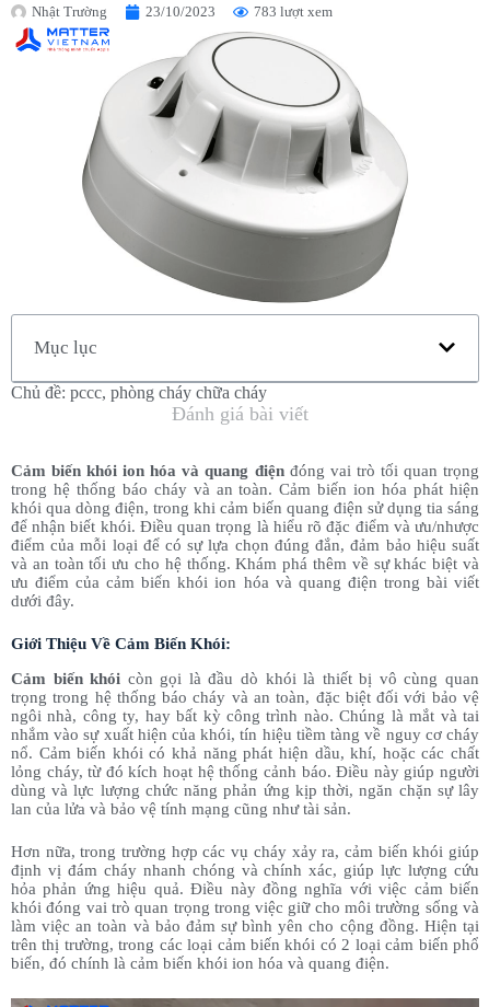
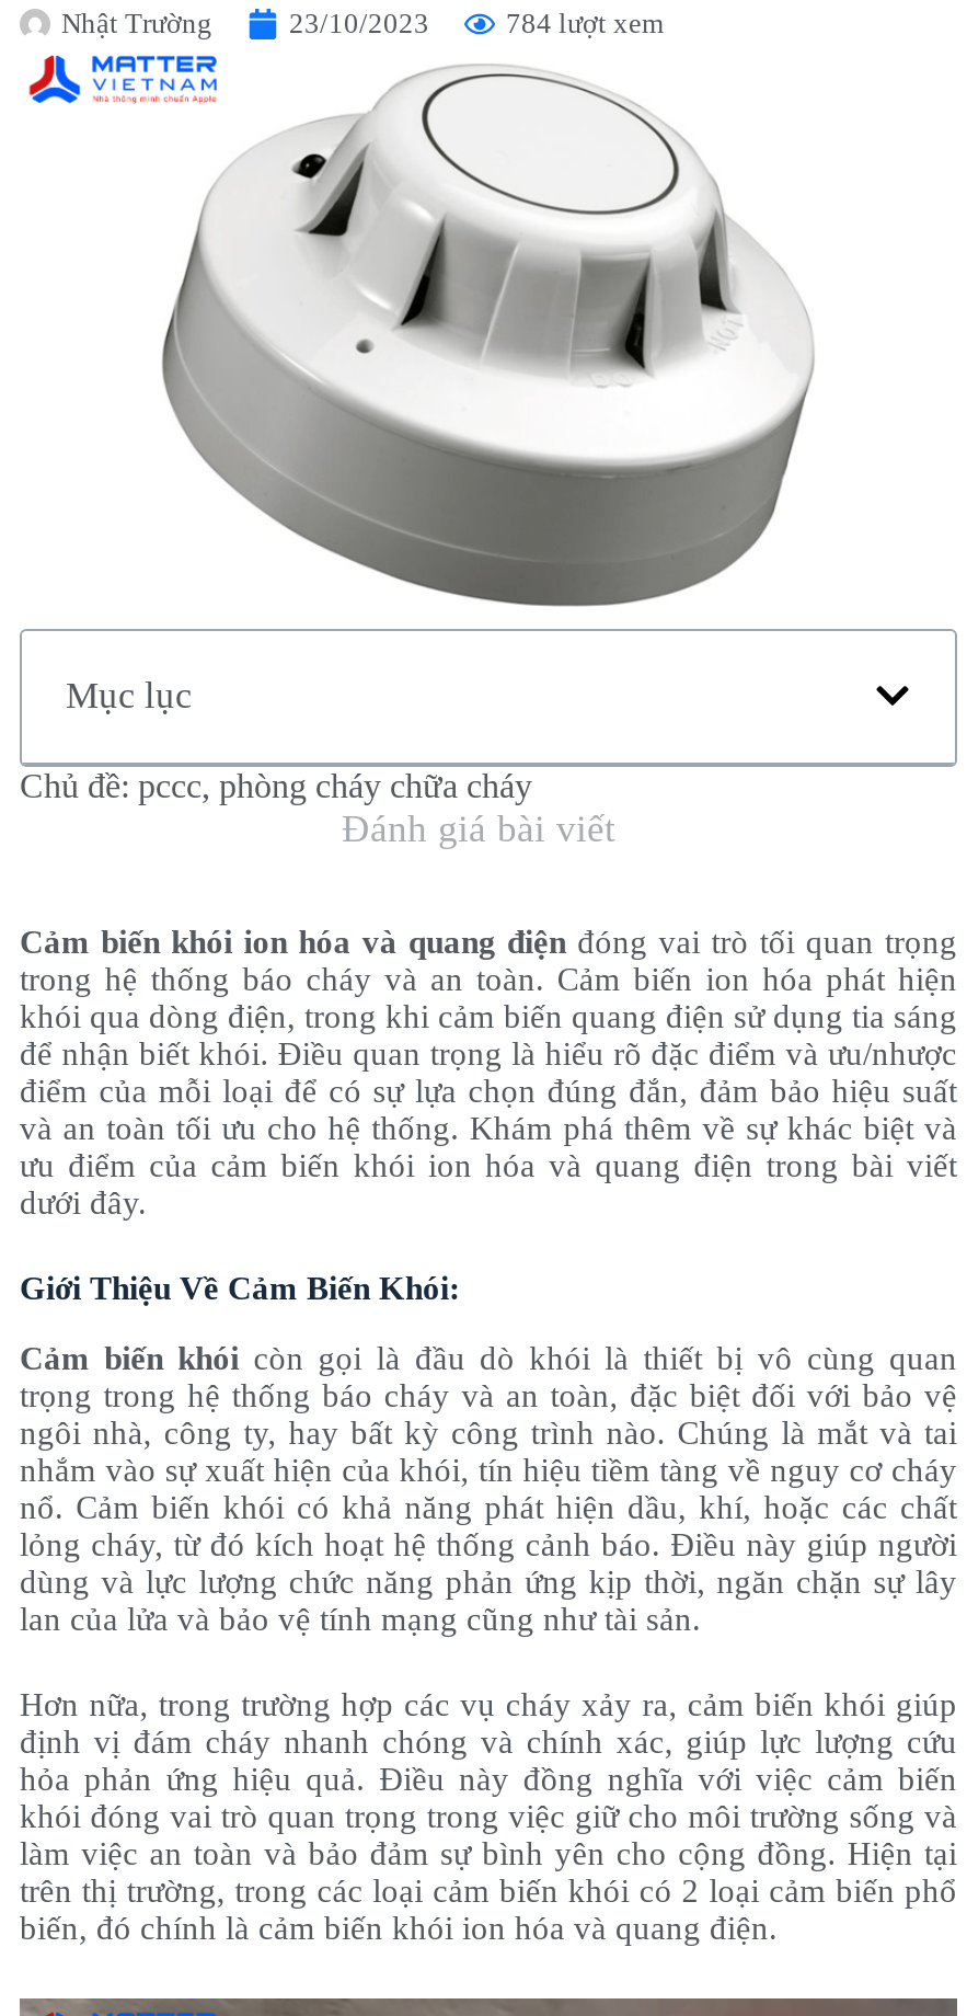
- 783 lượt xem
+ 784 lượt xem
